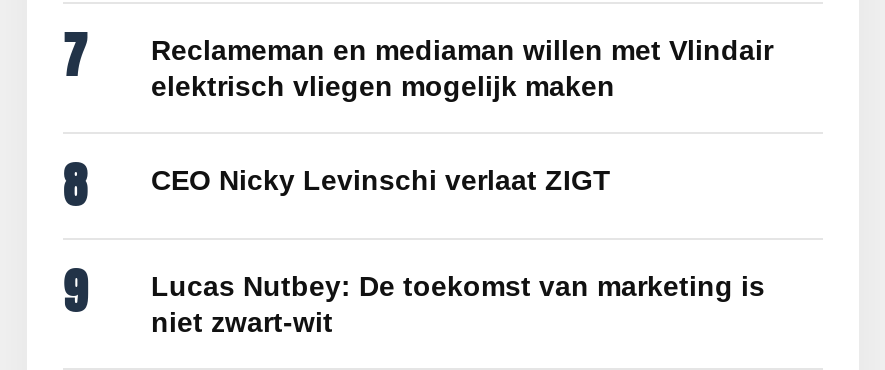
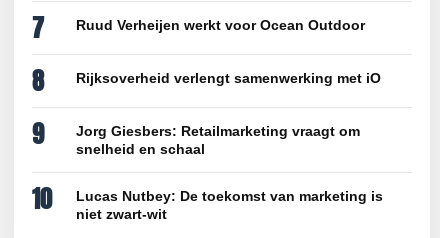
- Reclameman en mediaman willen met Vlindair
- elektrisch vliegen mogelijk maken
+ Ruud Verheijen werkt voor Ocean Outdoor

- CEO Nicky Levinschi verlaat ZIGT
+ Rijksoverheid verlengt samenwerking met iO

+ Jorg Giesbers: Retailmarketing vraagt om
+ snelheid en schaal
+ 10
